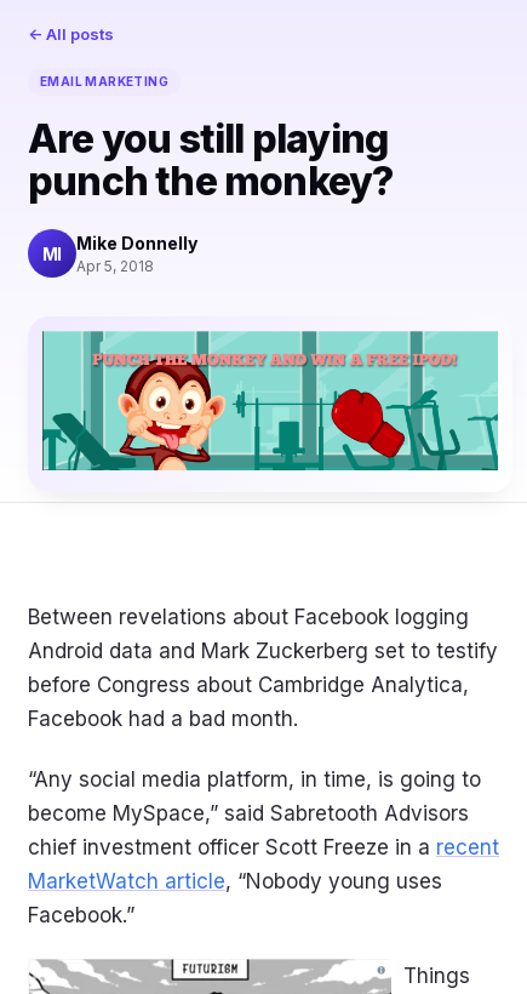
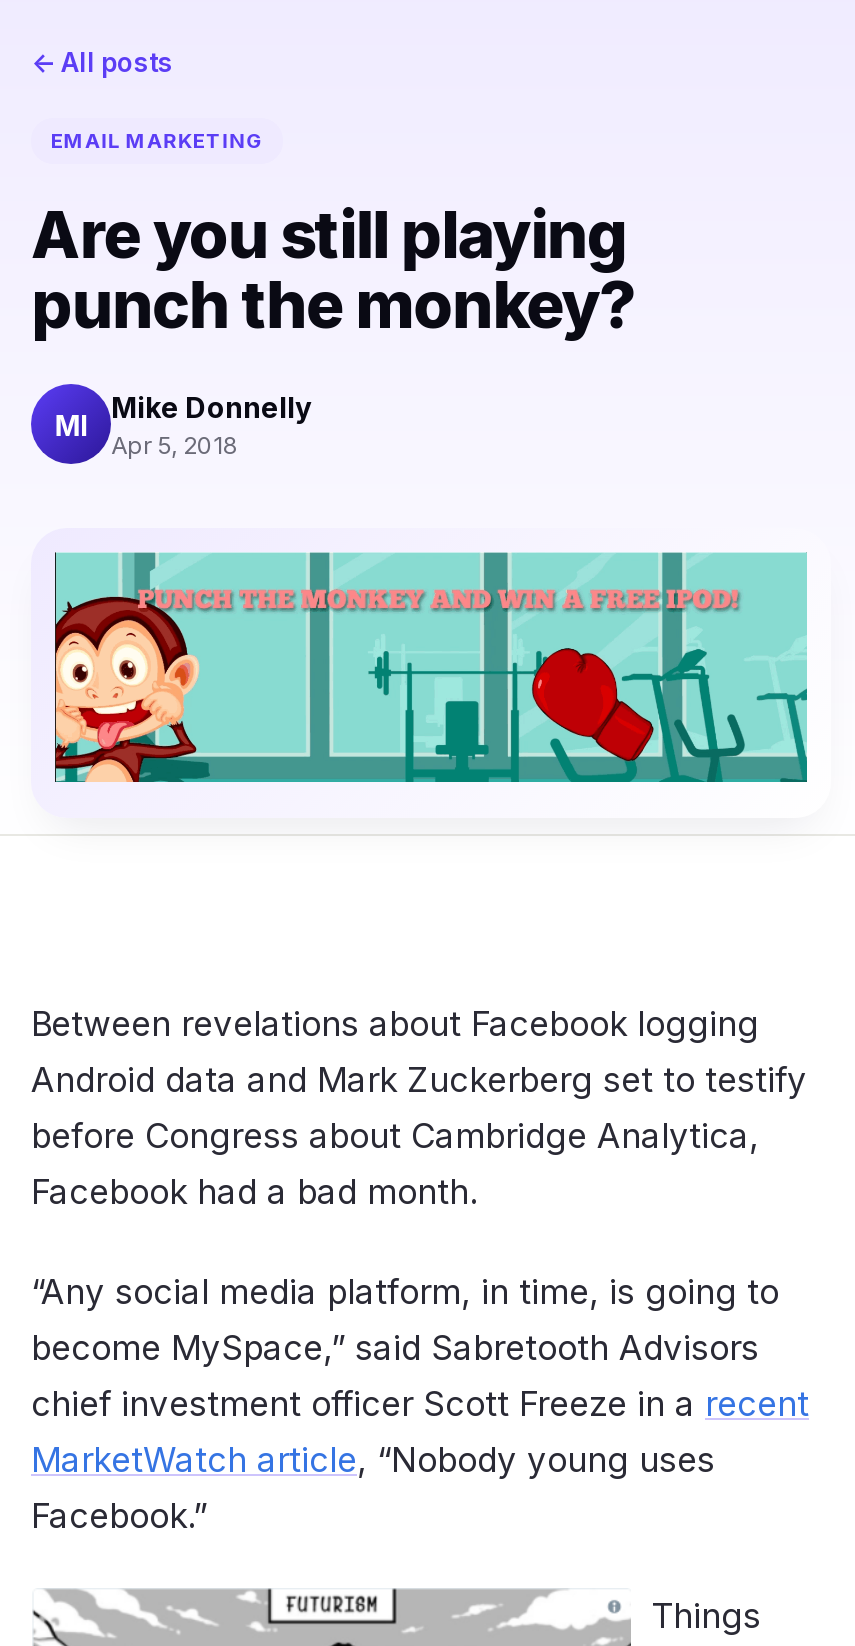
- [image]
+ [image]
